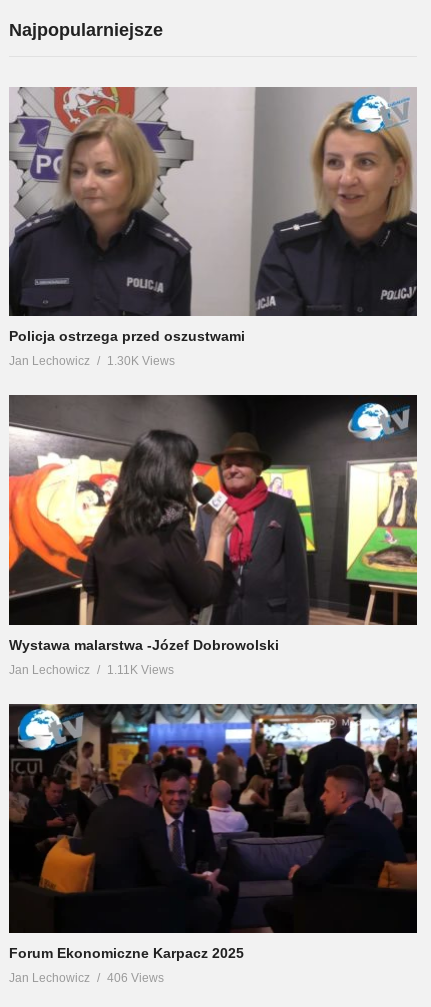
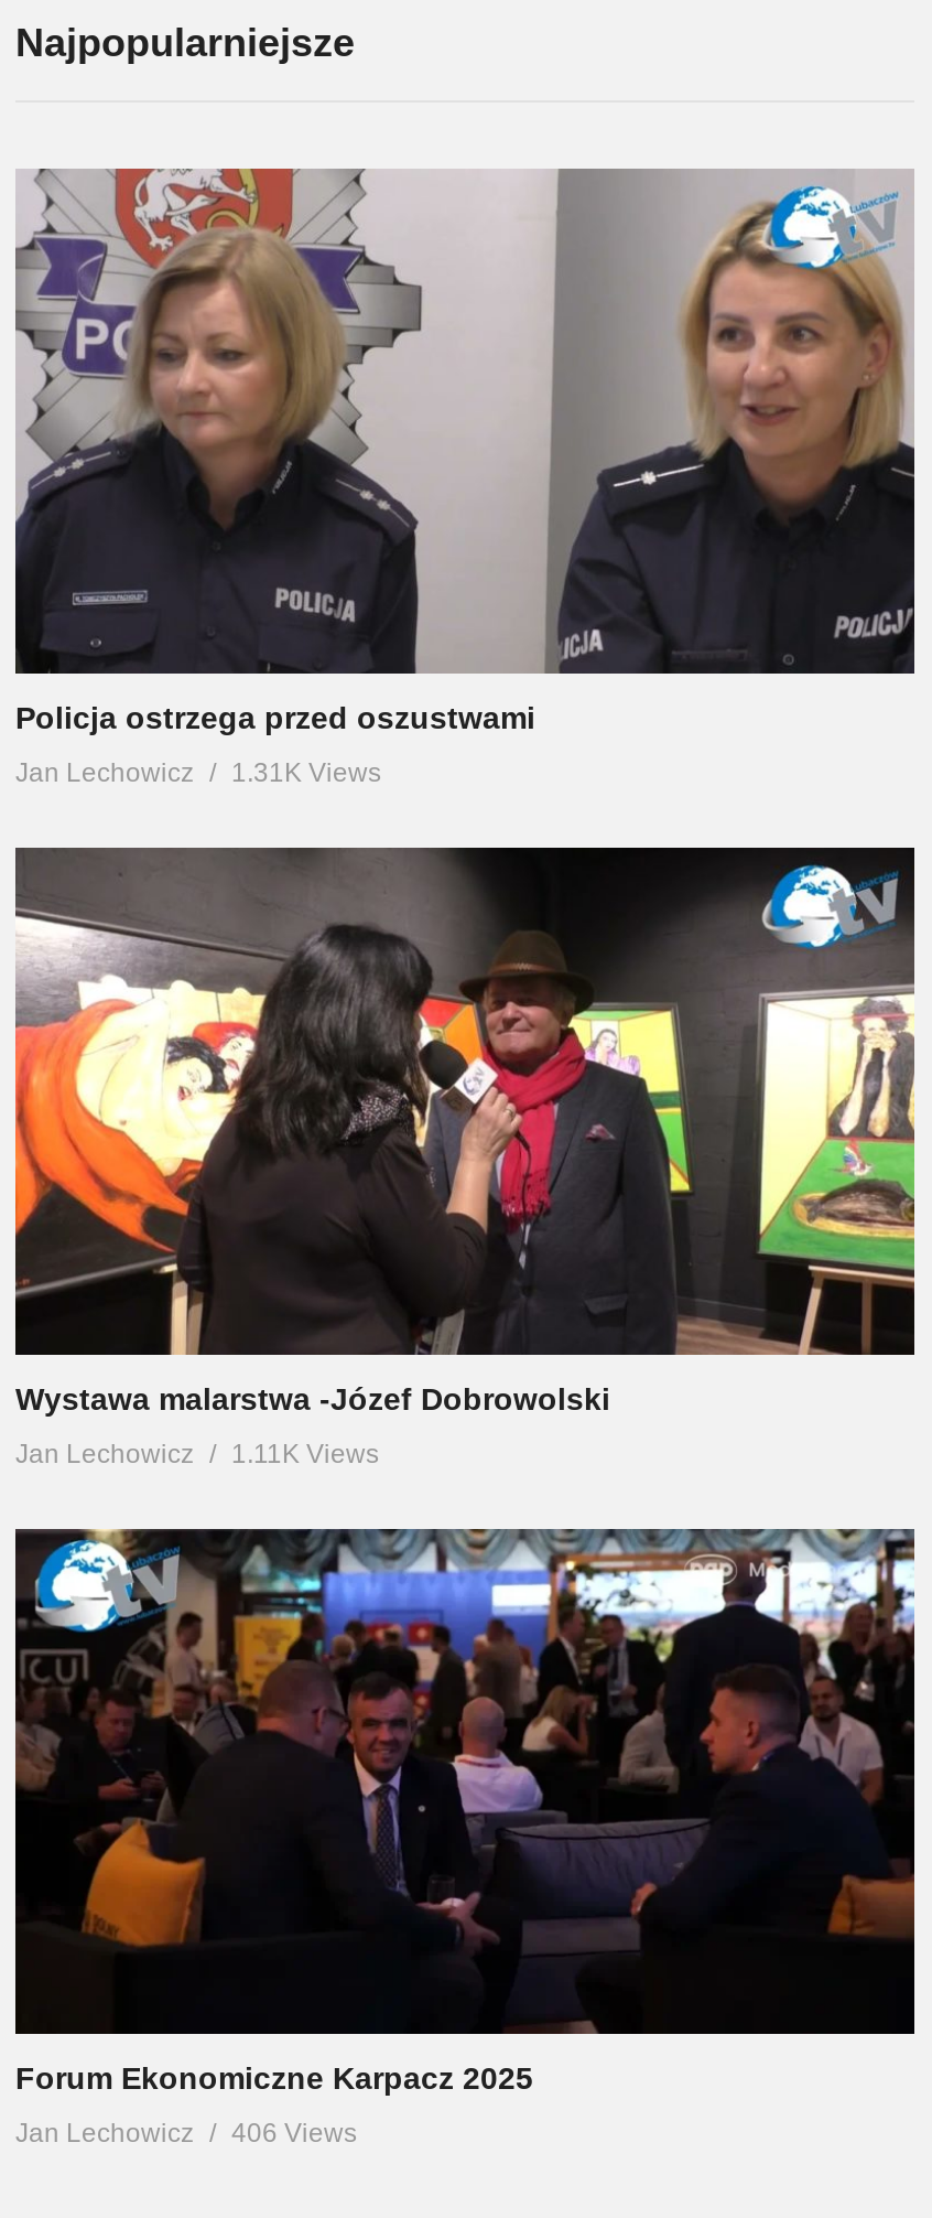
- Jan Lechowicz 1.30K Views
+ Jan Lechowicz 1.31K Views
